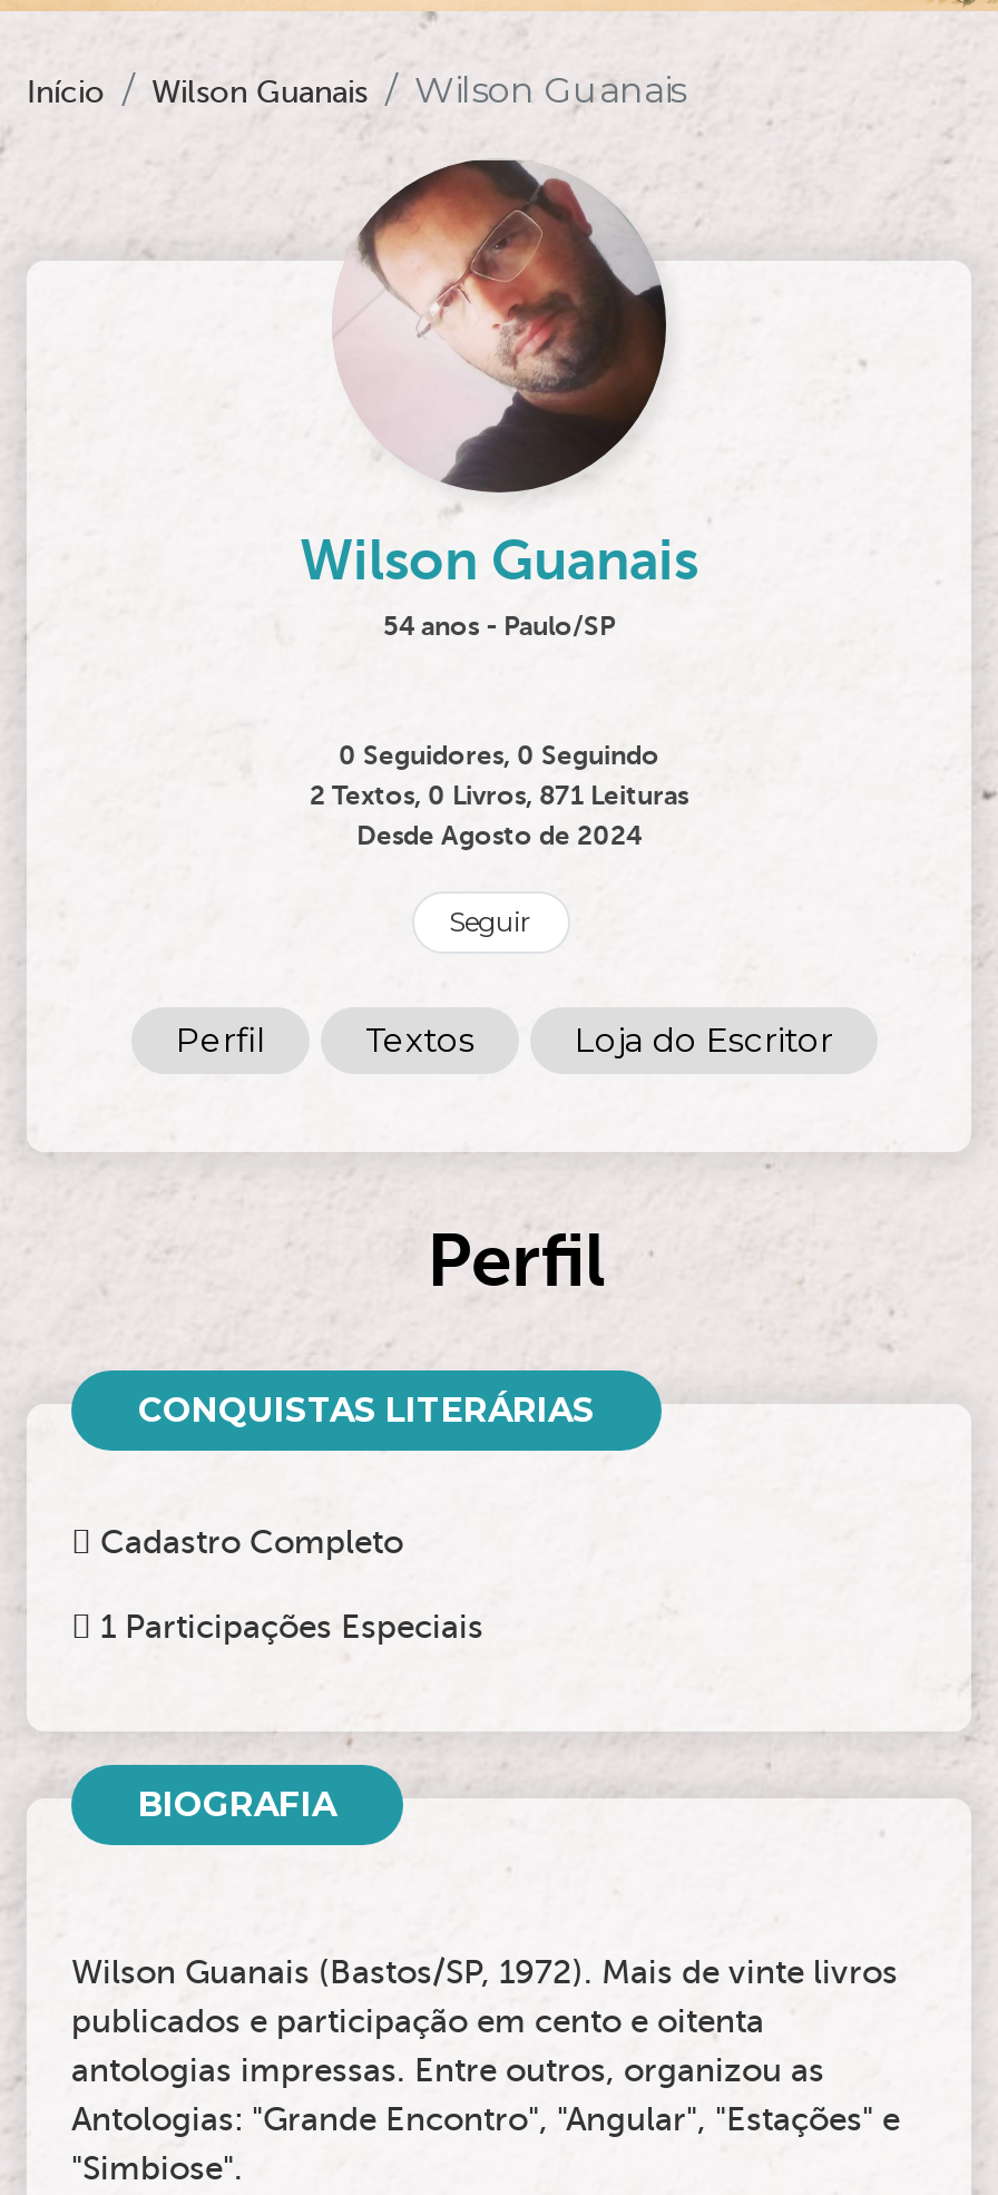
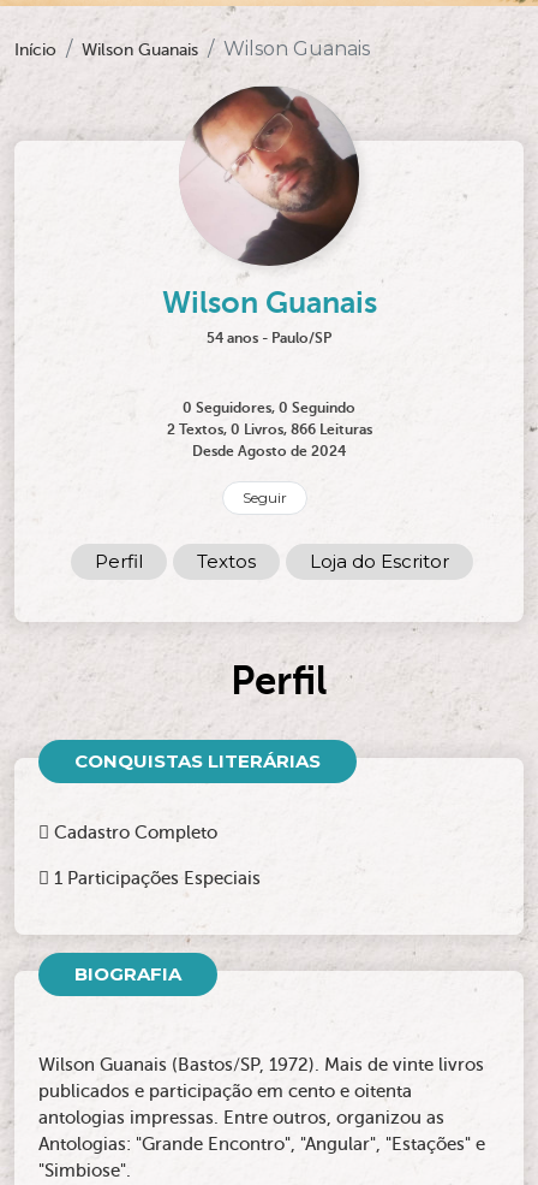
- 2 Textos, 0 Livros, 871 Leituras
+ 2 Textos, 0 Livros, 866 Leituras
